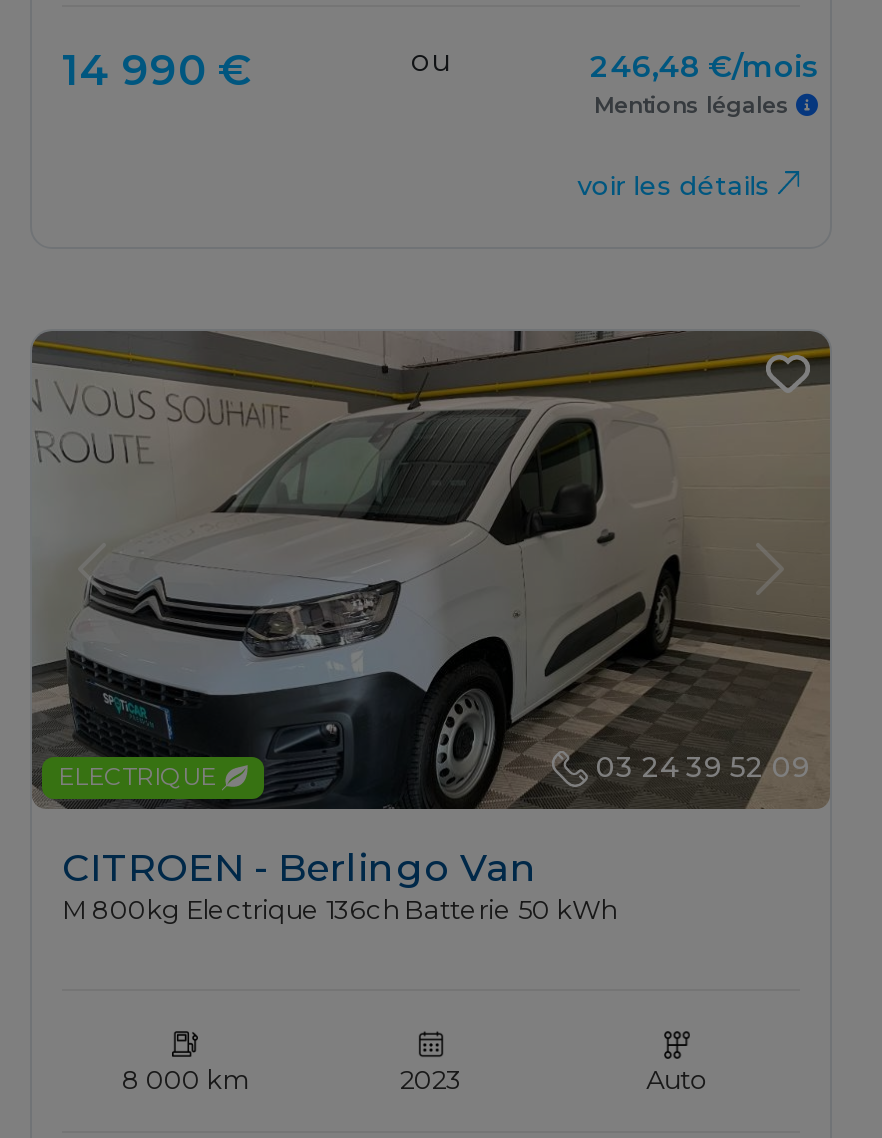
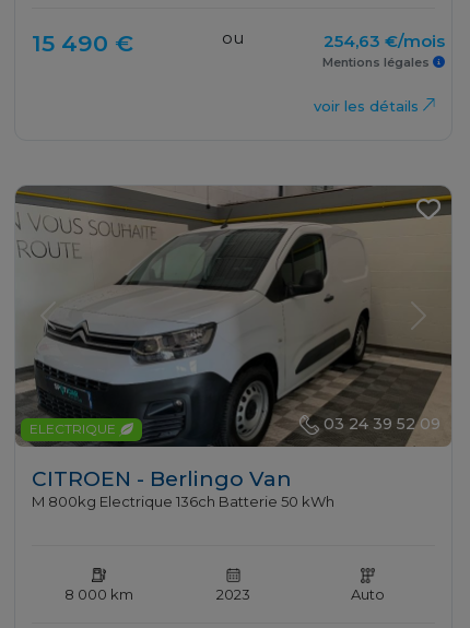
- 14 990 €
+ 15 490 €

- 246,48 €/mois
+ 254,63 €/mois
